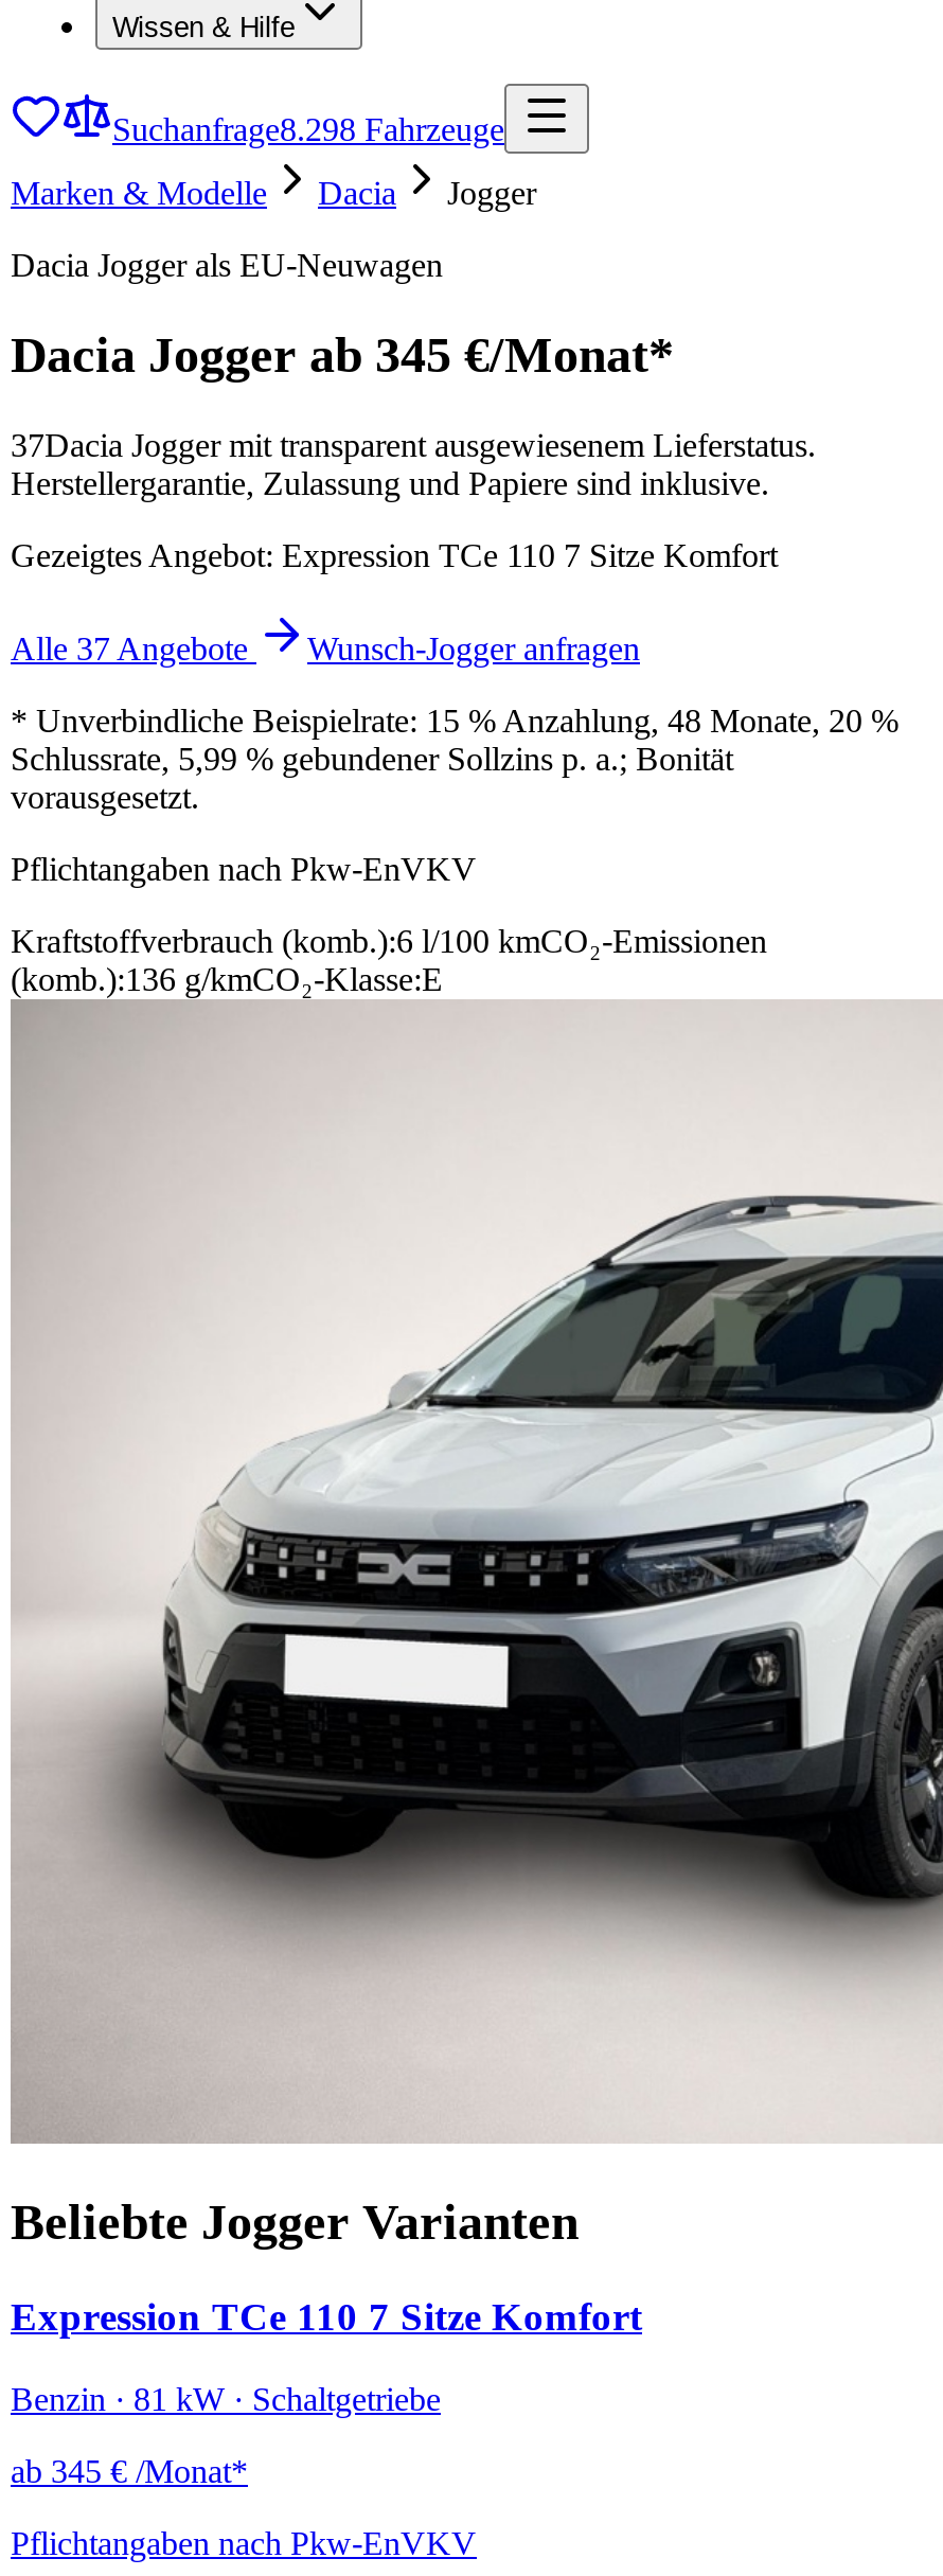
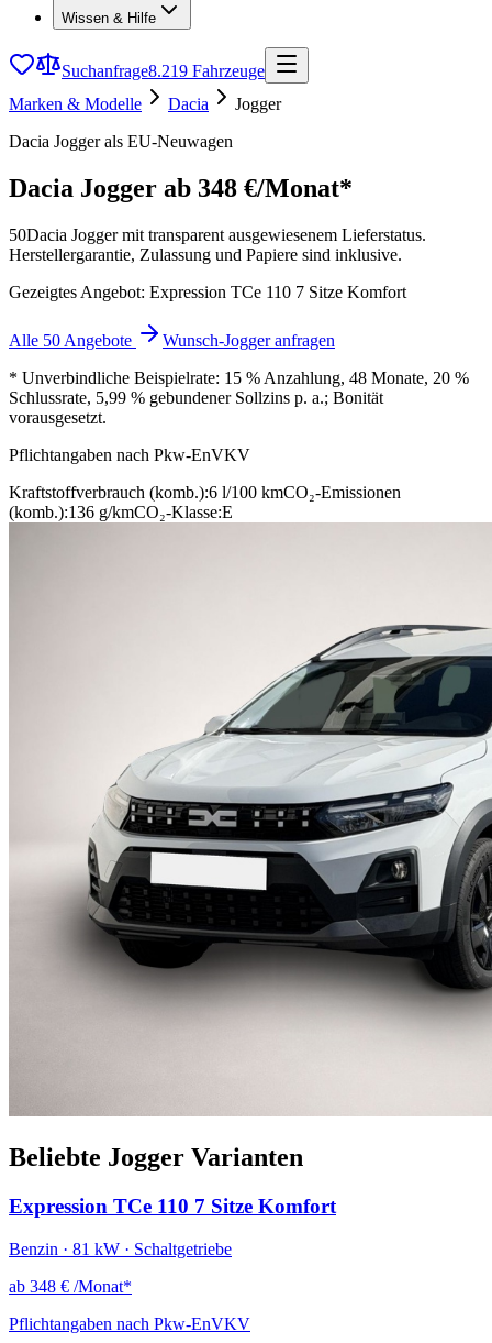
- Suchanfrage8.298 Fahrzeuge
+ Suchanfrage8.219 Fahrzeuge

- Dacia Jogger ab 345 €/Monat*
+ Dacia Jogger ab 348 €/Monat*

- 37Dacia Jogger mit transparent ausgewiesenem Lieferstatus.
+ 50Dacia Jogger mit transparent ausgewiesenem Lieferstatus.

- Alle 37 Angebote
+ Alle 50 Angebote

- ab 345 €/Monat*
+ ab 348 €/Monat*
